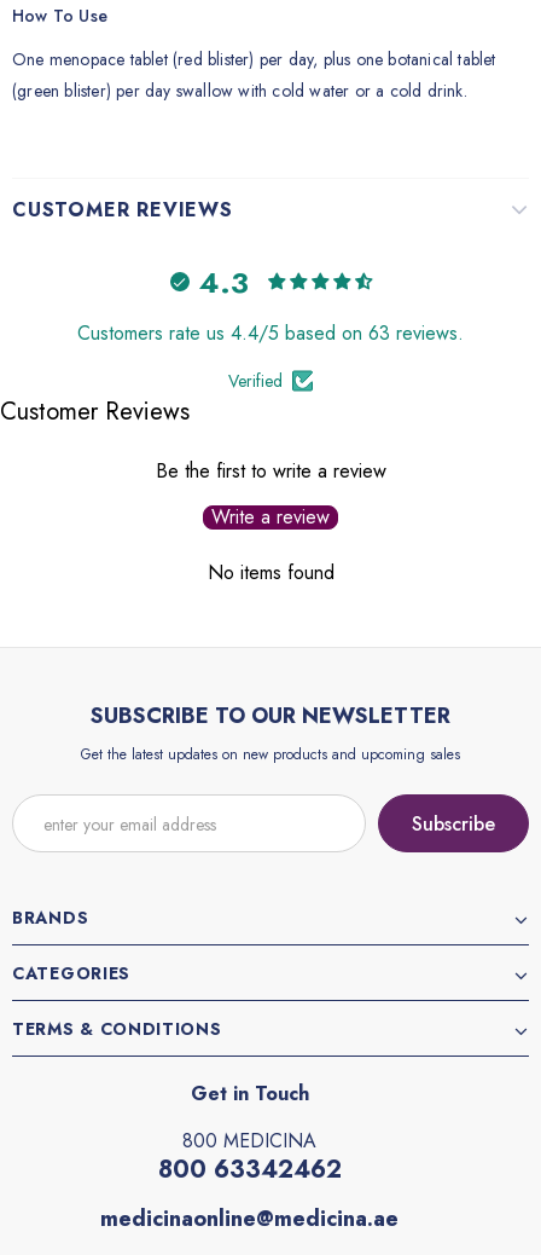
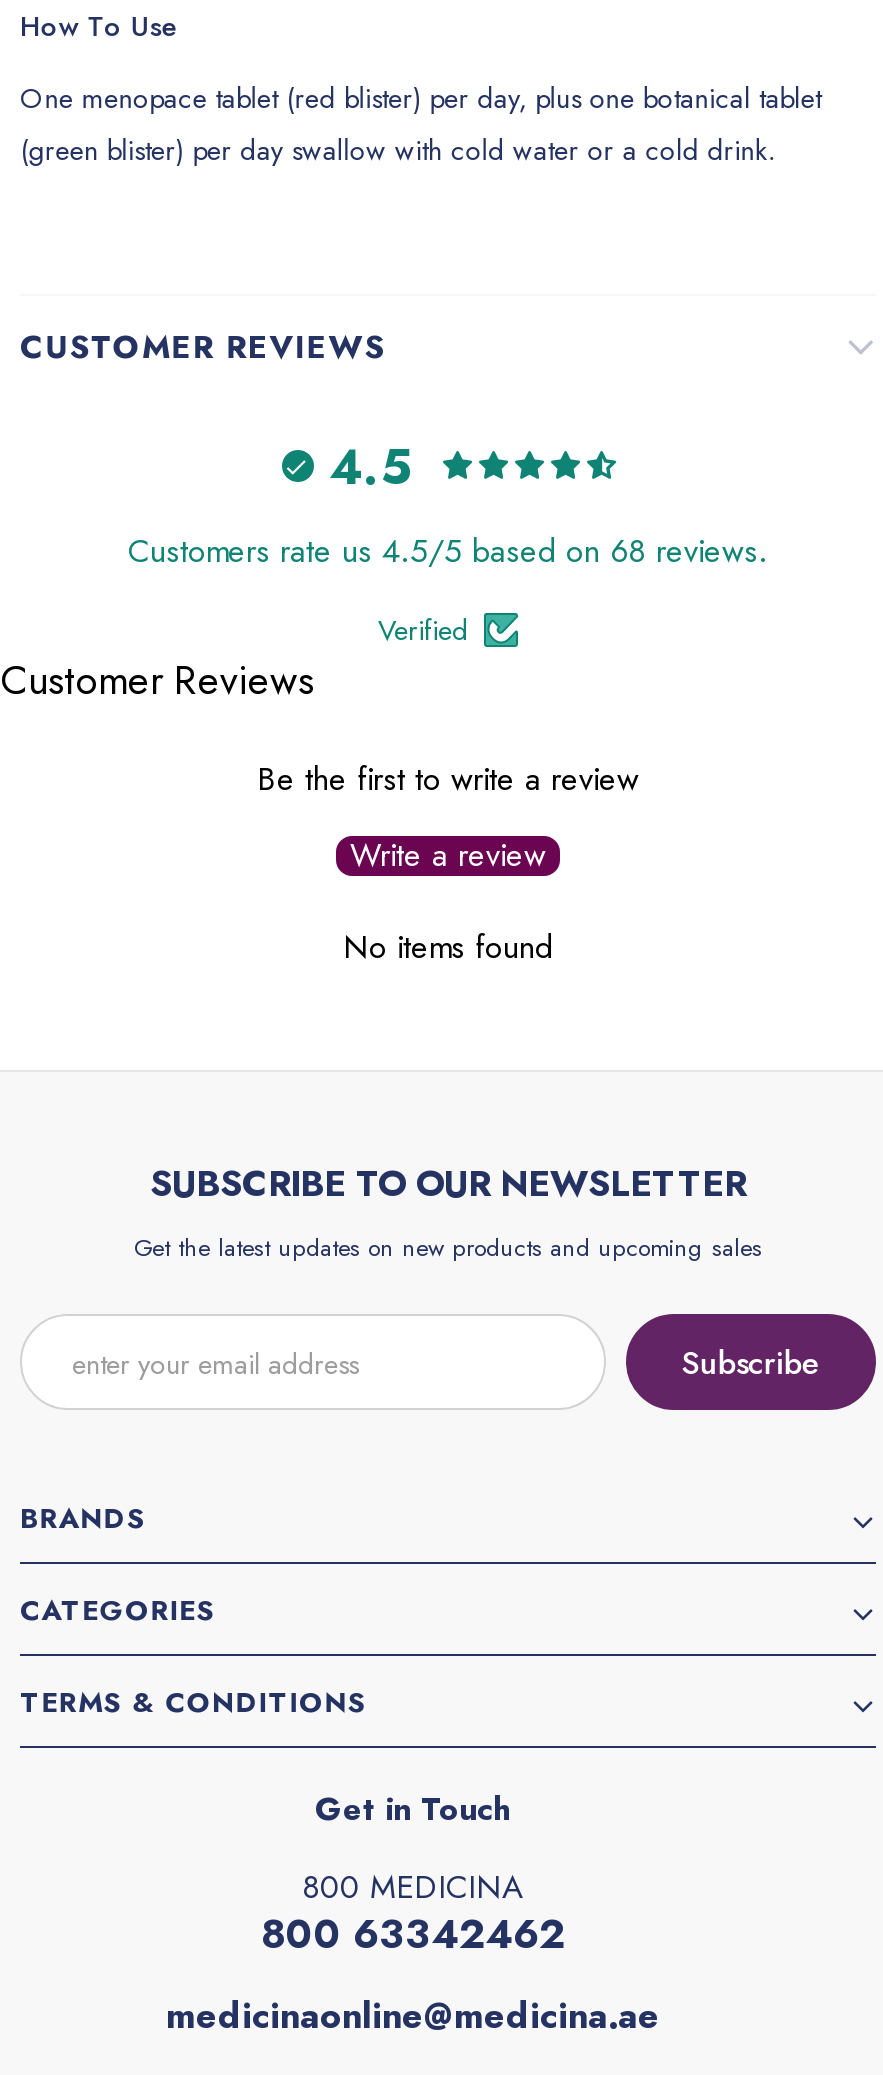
- 4.3
+ 4.5

- Customers rate us 4.4/5 based on 63 reviews.
+ Customers rate us 4.5/5 based on 68 reviews.
